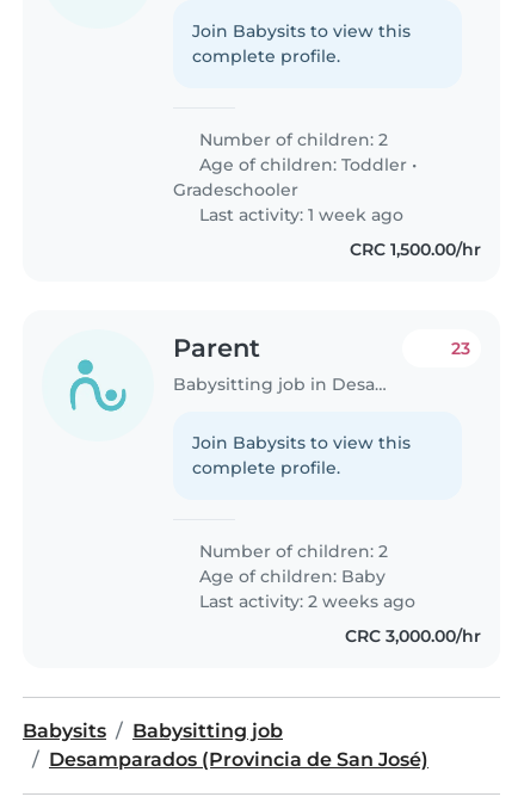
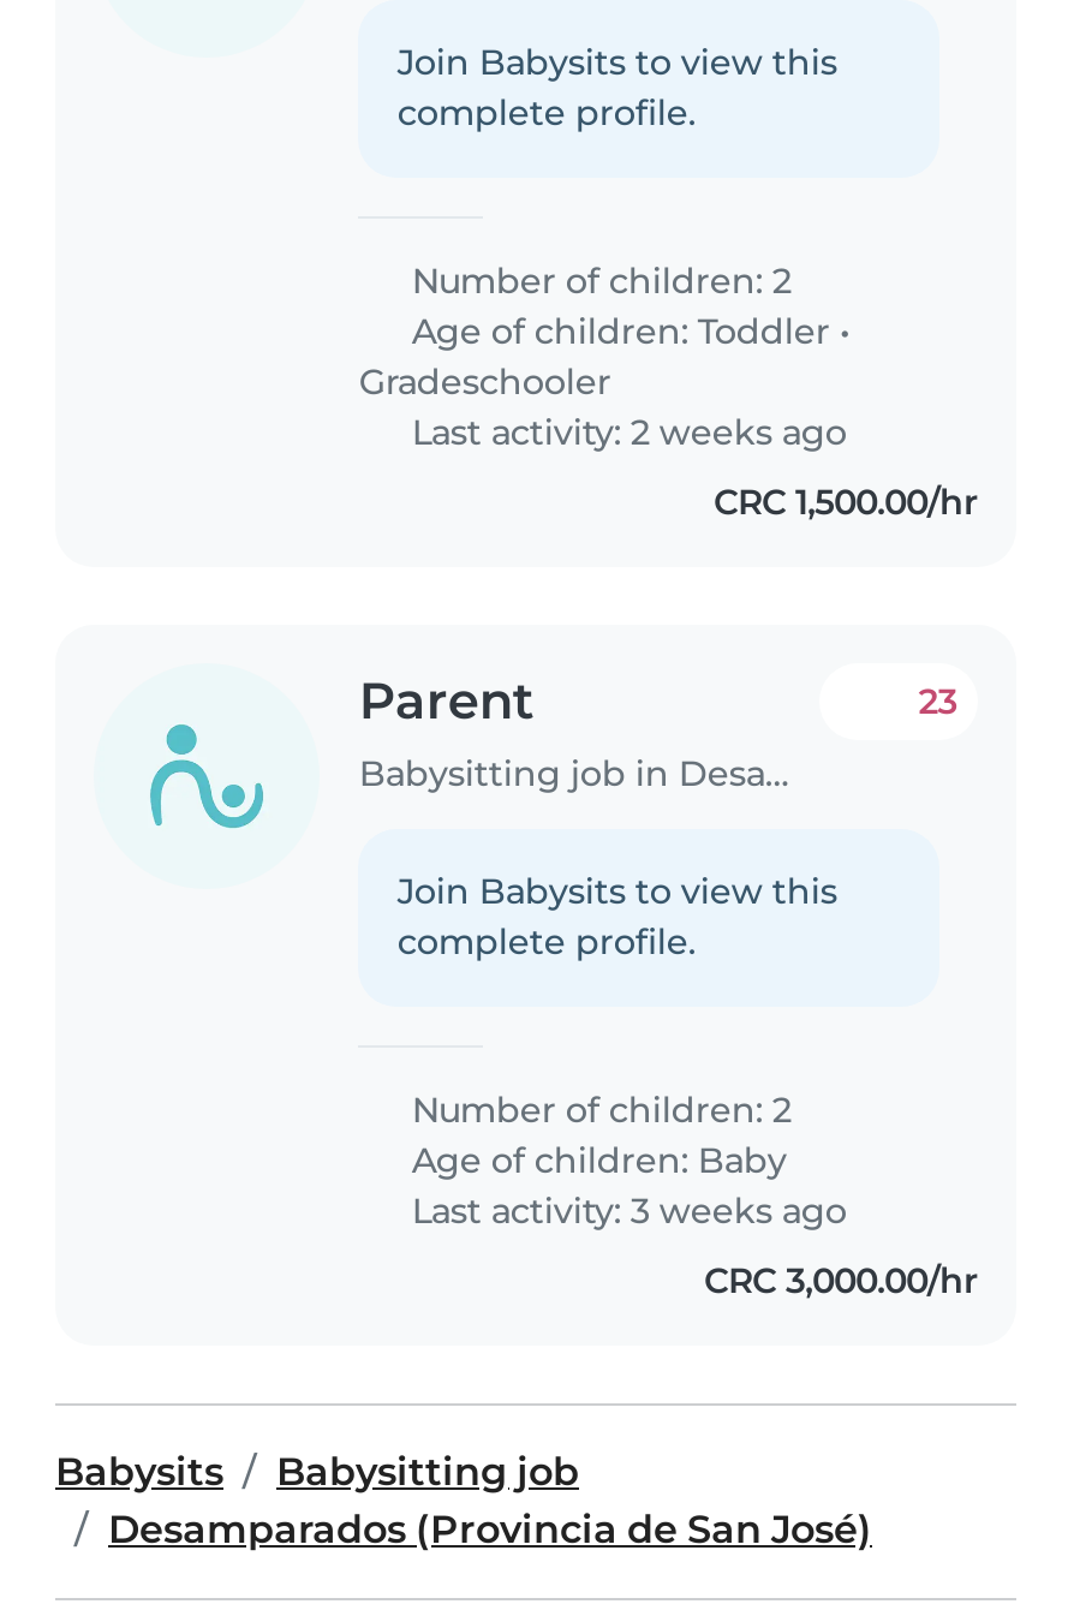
- Last activity: 1 week ago

moved up: Last activity: 2 weeks ago

+ Last activity: 3 weeks ago
